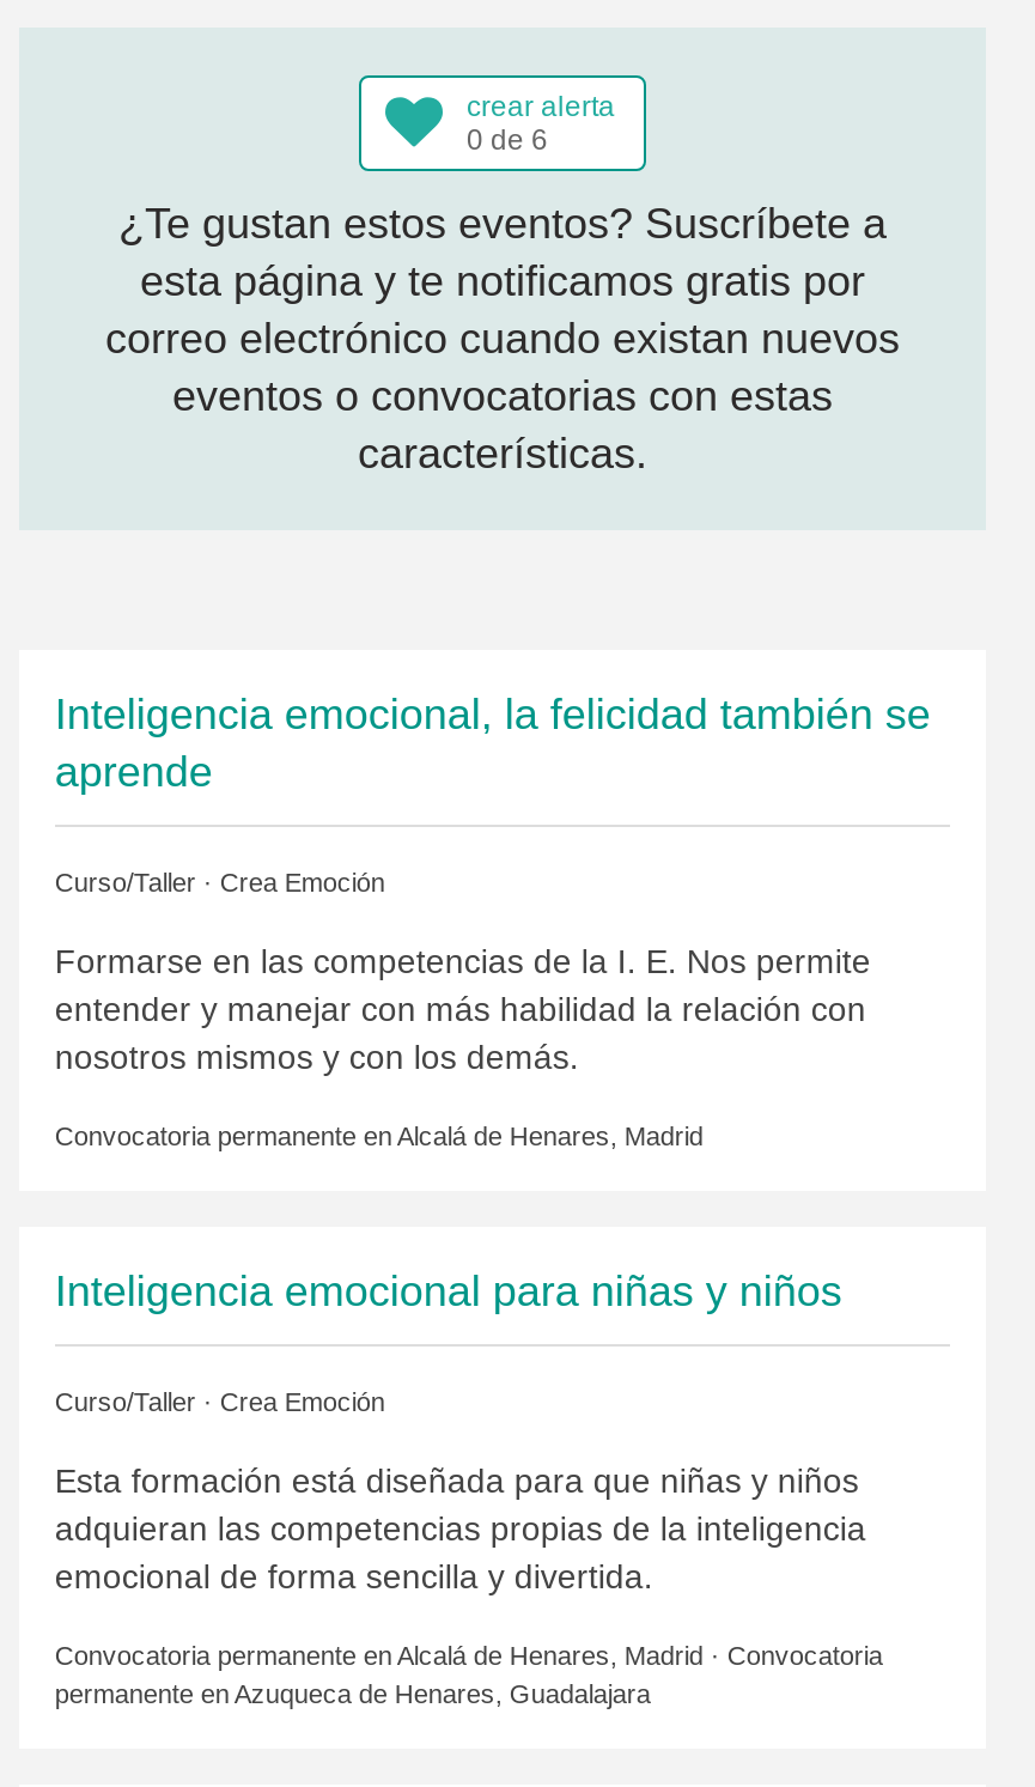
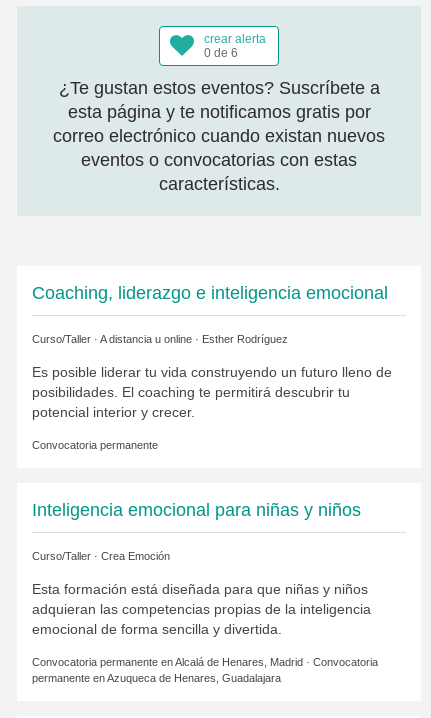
- Inteligencia emocional, la felicidad también se
- aprende
+ Coaching, liderazgo e inteligencia emocional

- Curso/Taller · Crea Emoción
+ Curso/Taller · A distancia u online · Esther Rodríguez

- Formarse en las competencias de la I. E. Nos permite
- entender y manejar con más habilidad la relación con
- nosotros mismos y con los demás.
+ Es posible liderar tu vida construyendo un futuro lleno de
+ posibilidades. El coaching te permitirá descubrir tu
+ potencial interior y crecer.

- Convocatoria permanente en Alcalá de Henares, Madrid
+ Convocatoria permanente
